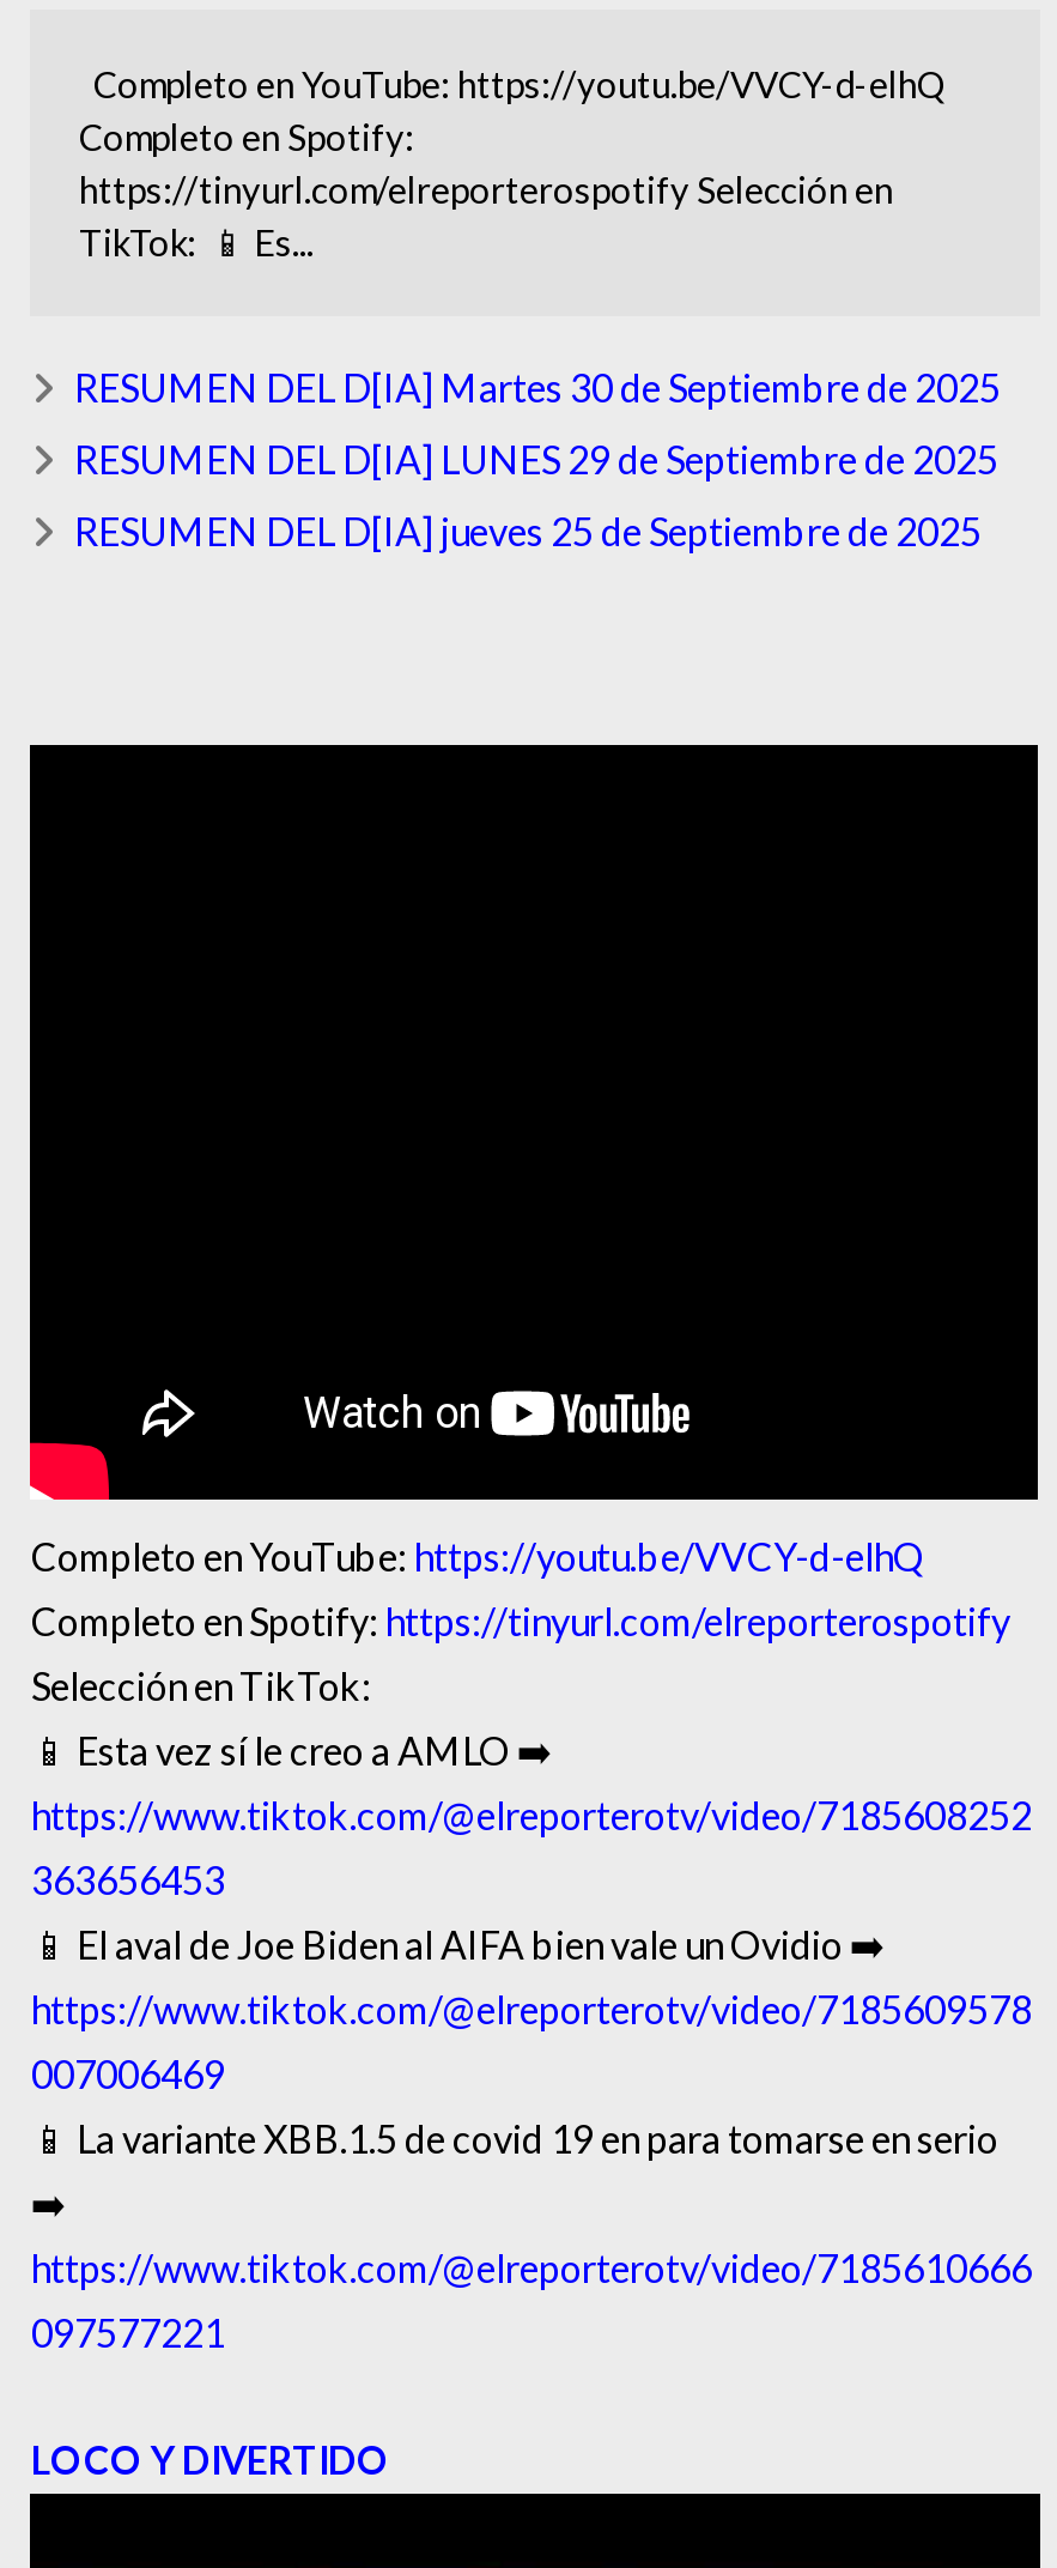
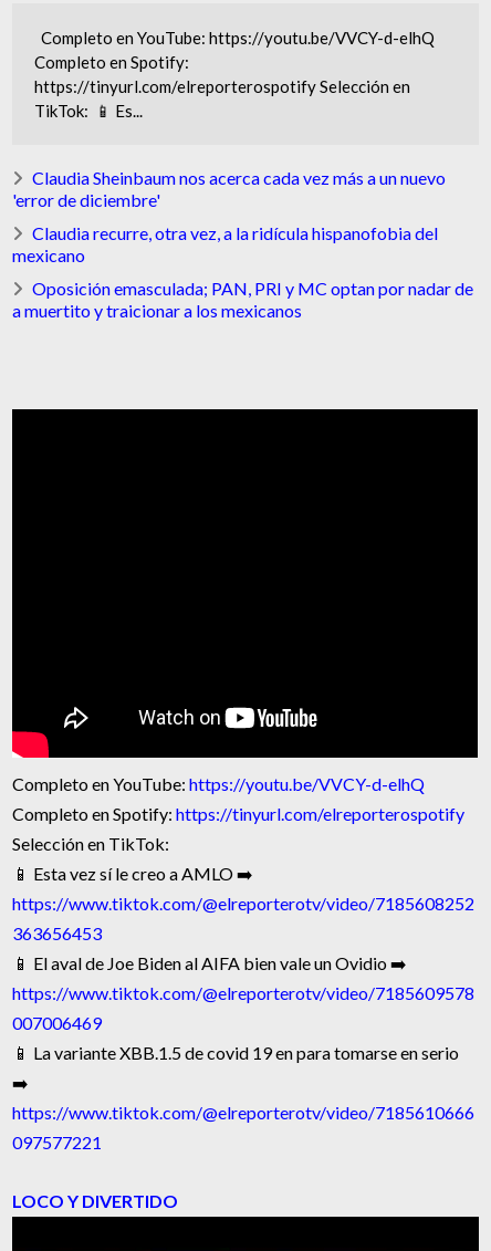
- RESUMEN DEL D[IA] Martes 30 de Septiembre de 2025
+ Claudia Sheinbaum nos acerca cada vez más a un nuevo
+ 'error de diciembre'

- RESUMEN DEL D[IA] LUNES 29 de Septiembre de 2025
+ Claudia recurre, otra vez, a la ridícula hispanofobia del
+ mexicano

- RESUMEN DEL D[IA] jueves 25 de Septiembre de 2025
+ Oposición emasculada; PAN, PRI y MC optan por nadar de
+ a muertito y traicionar a los mexicanos
